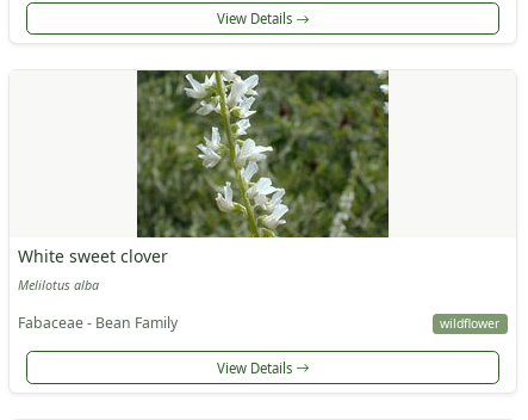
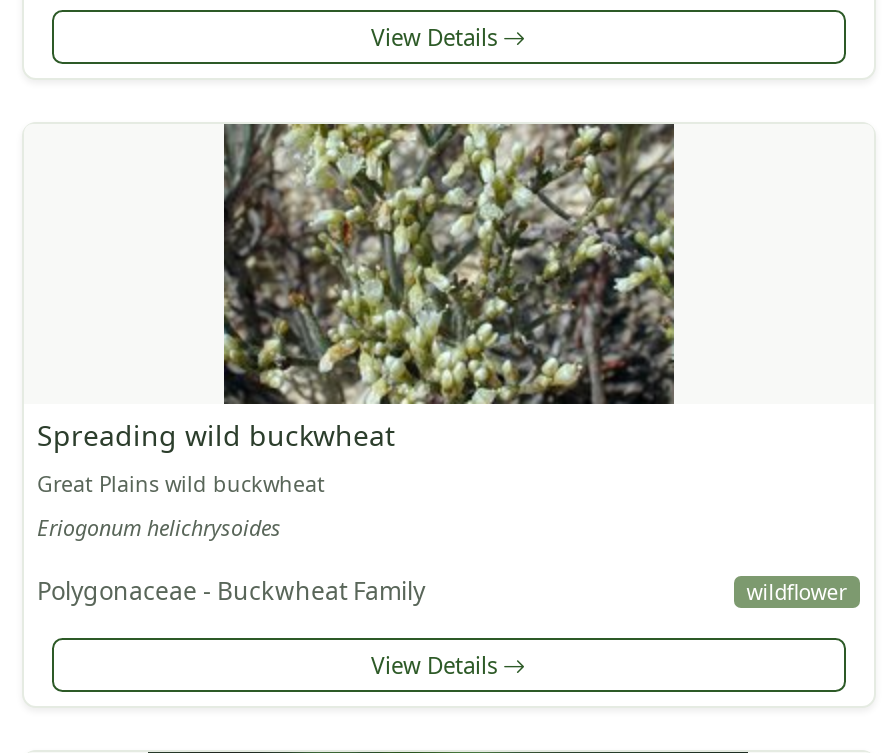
- [image]
- White sweet clover
- Melilotus alba
- Fabaceae - Bean Family
+ [image]
+ Spreading wild buckwheat
+ Great Plains wild buckwheat
+ Eriogonum helichrysoides
+ Polygonaceae - Buckwheat Family
